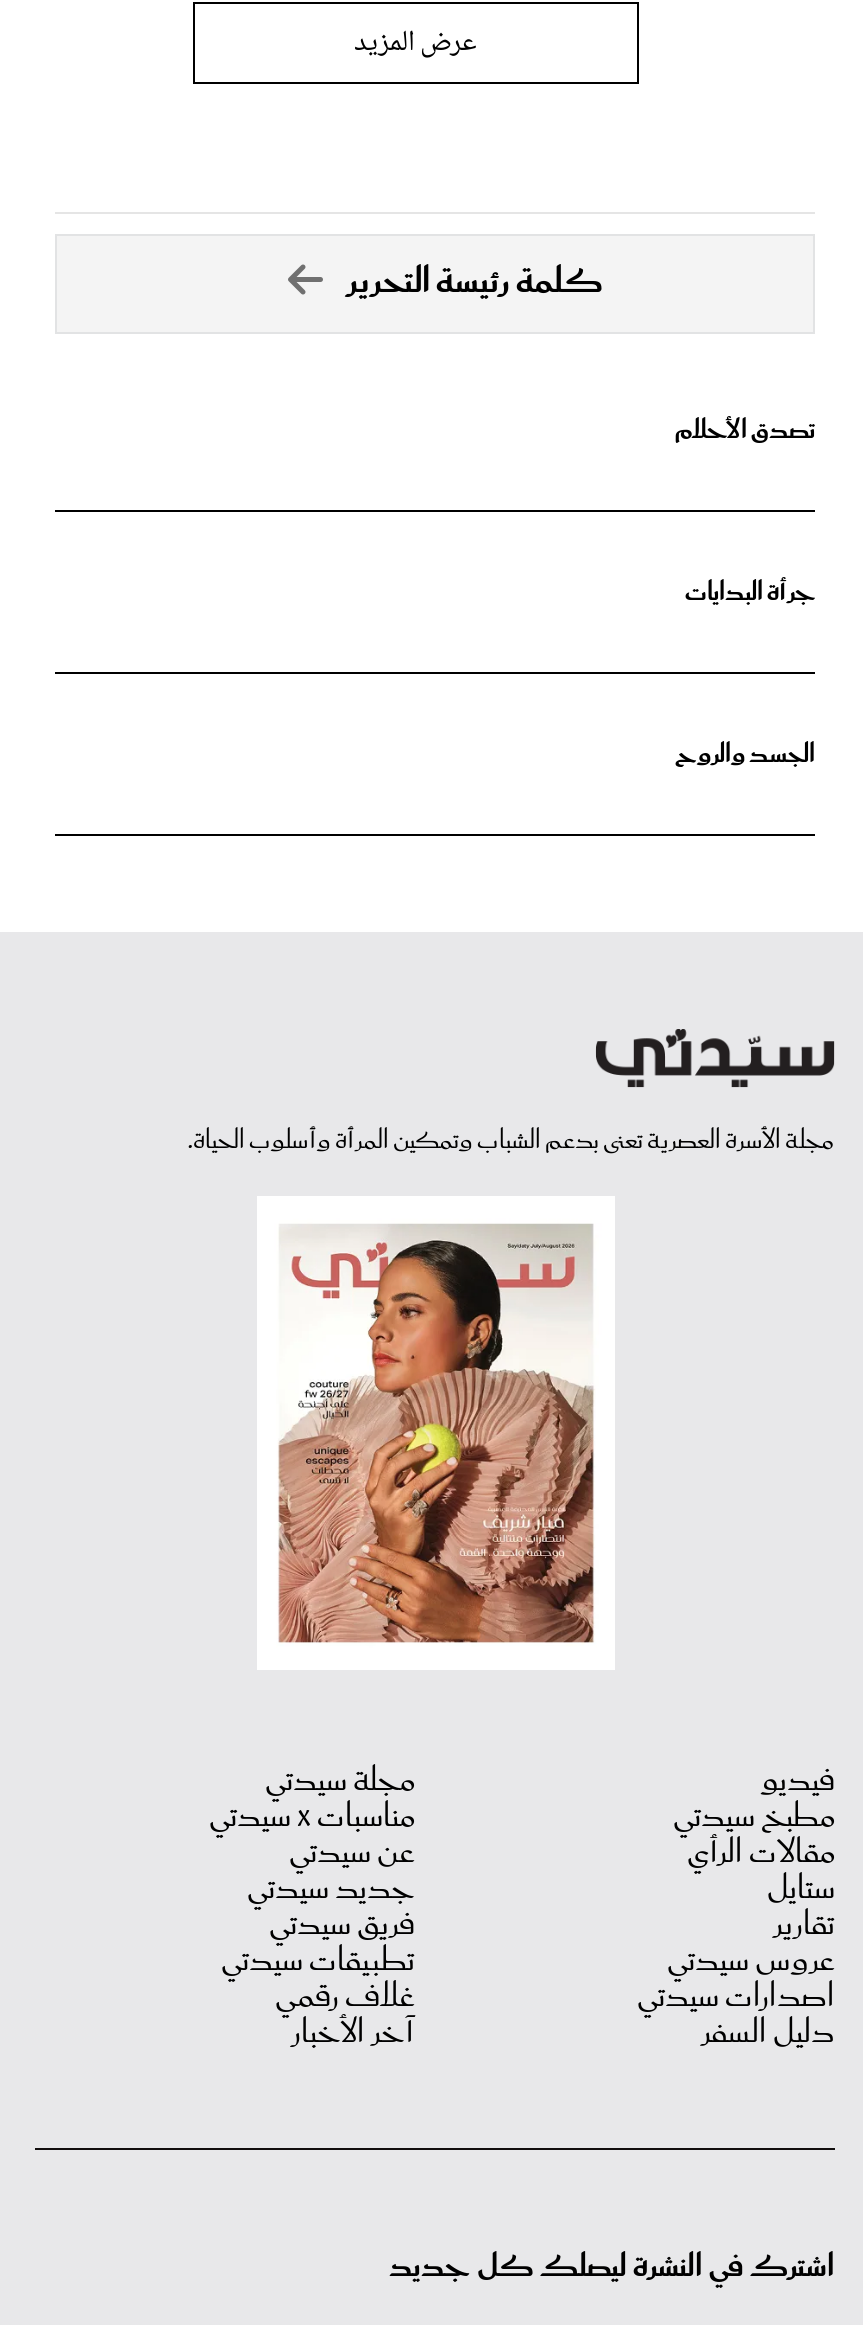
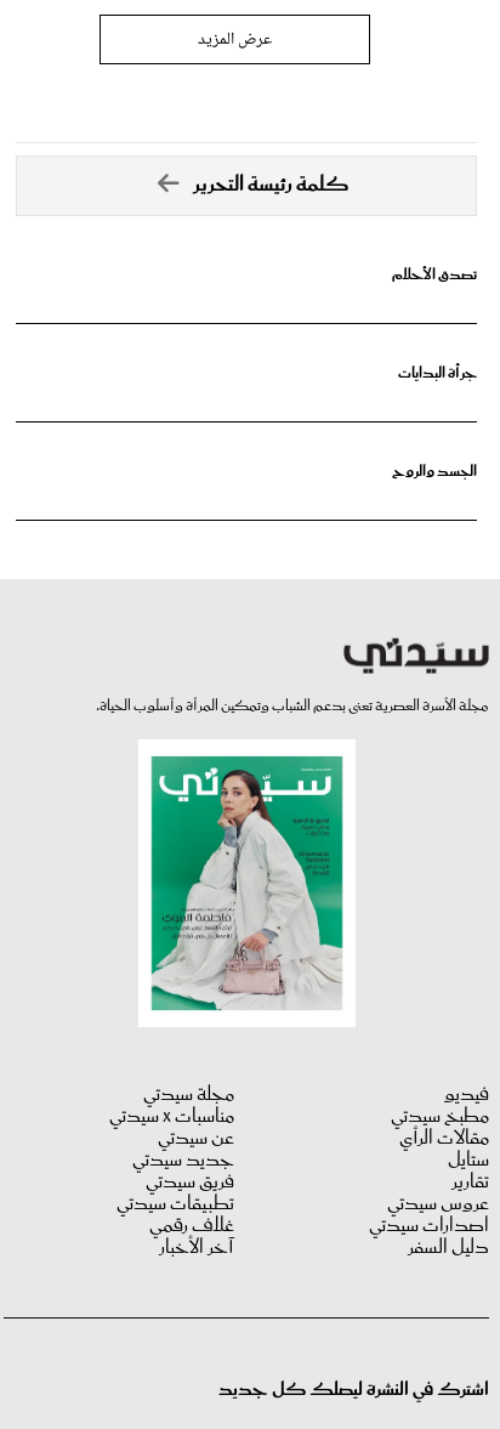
- [image]
+ [image]
